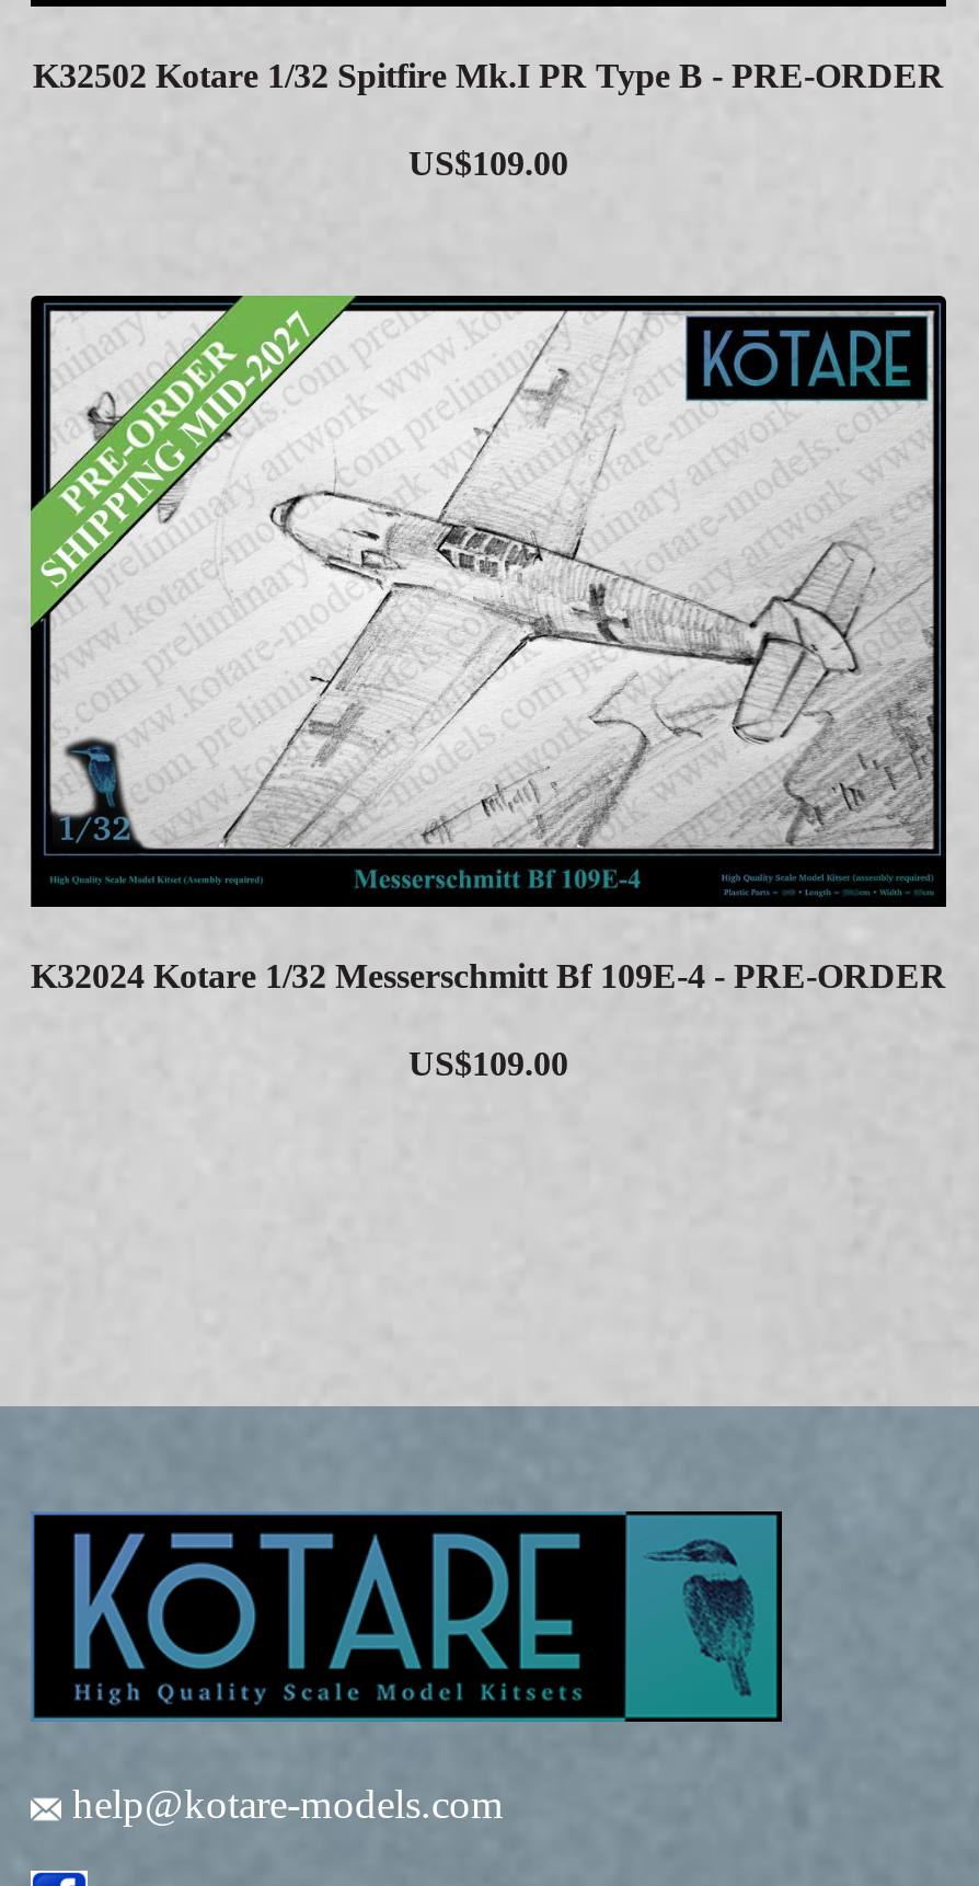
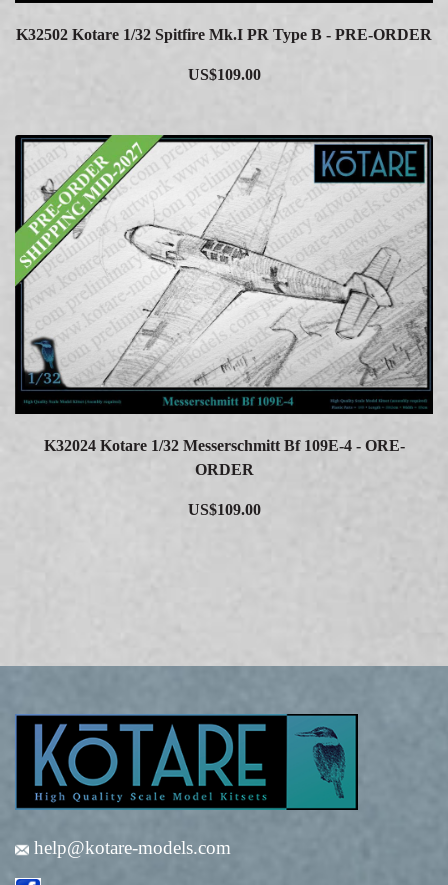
- K32024 Kotare 1/32 Messerschmitt Bf 109E-4 - PRE-ORDER
+ K32024 Kotare 1/32 Messerschmitt Bf 109E-4 - ORE-
+ ORDER
